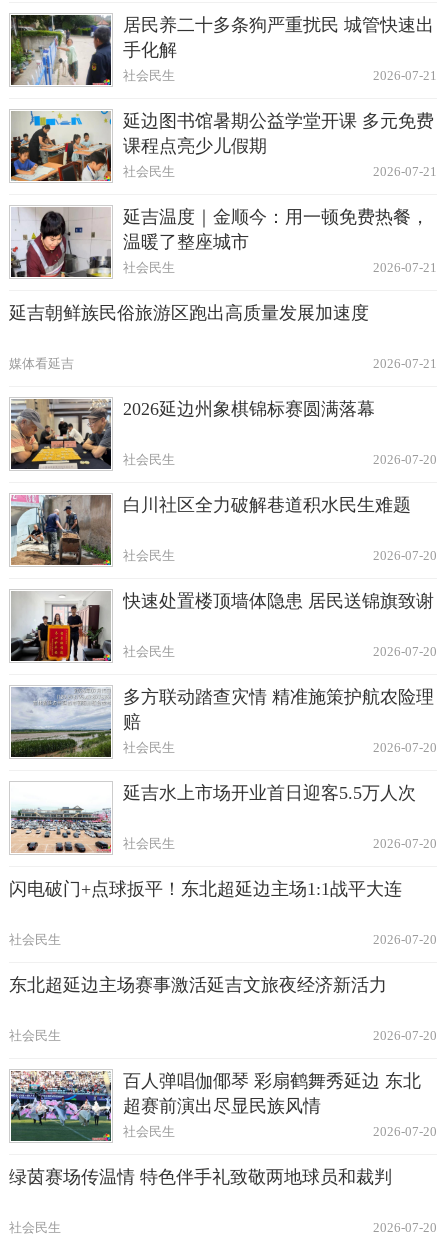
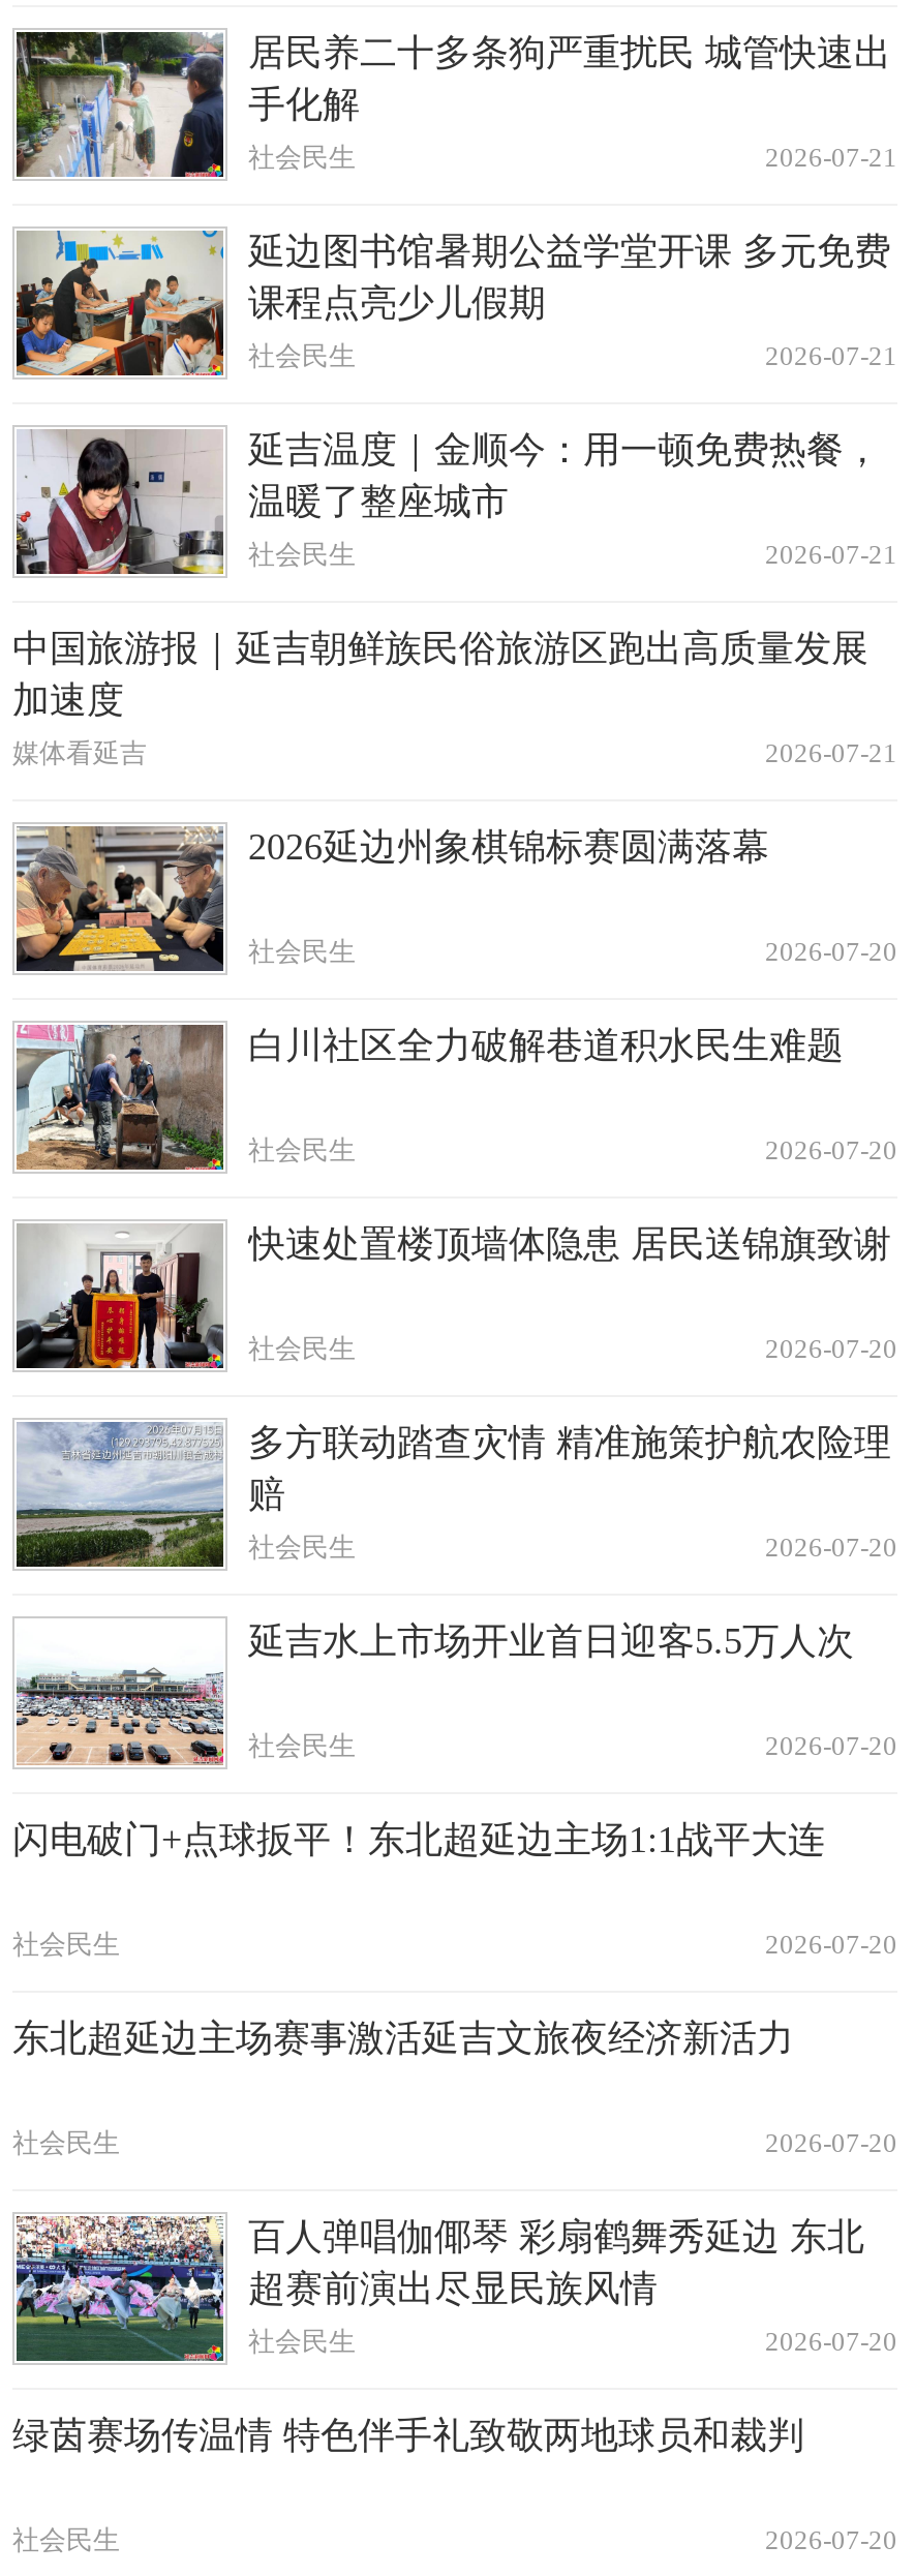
- 延吉朝鲜族民俗旅游区跑出高质量发展加速度
+ 中国旅游报｜延吉朝鲜族民俗旅游区跑出高质量发展
+ 加速度
